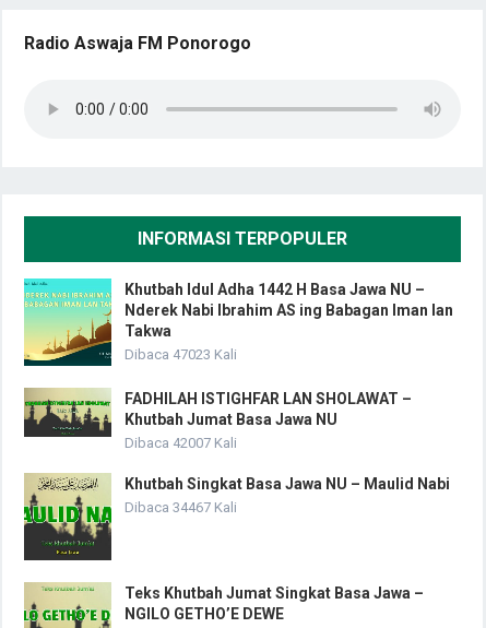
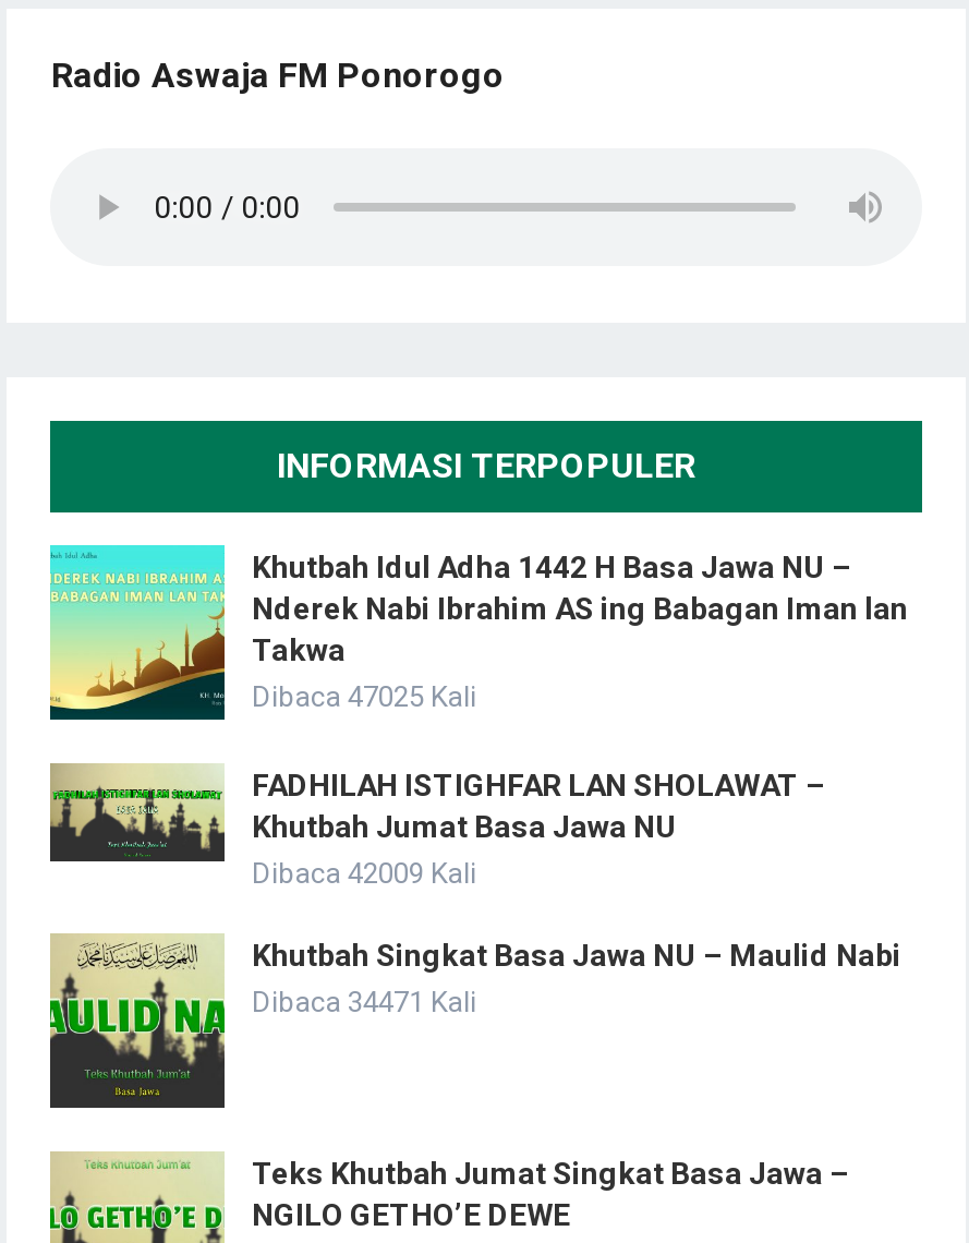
- Dibaca 47023 Kali
+ Dibaca 47025 Kali

- Dibaca 42007 Kali
+ Dibaca 42009 Kali

- Dibaca 34467 Kali
+ Dibaca 34471 Kali
